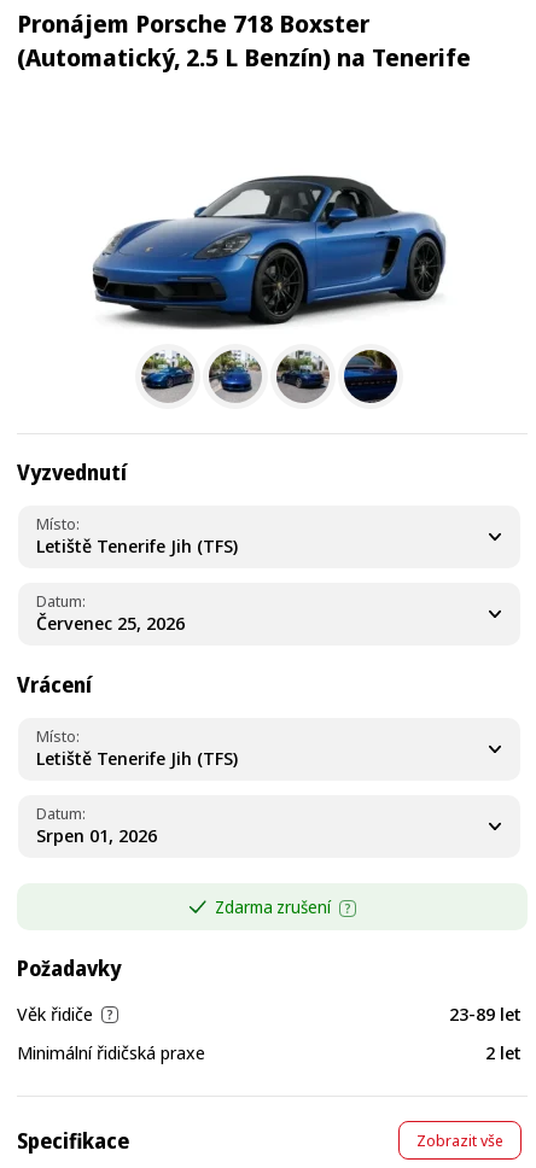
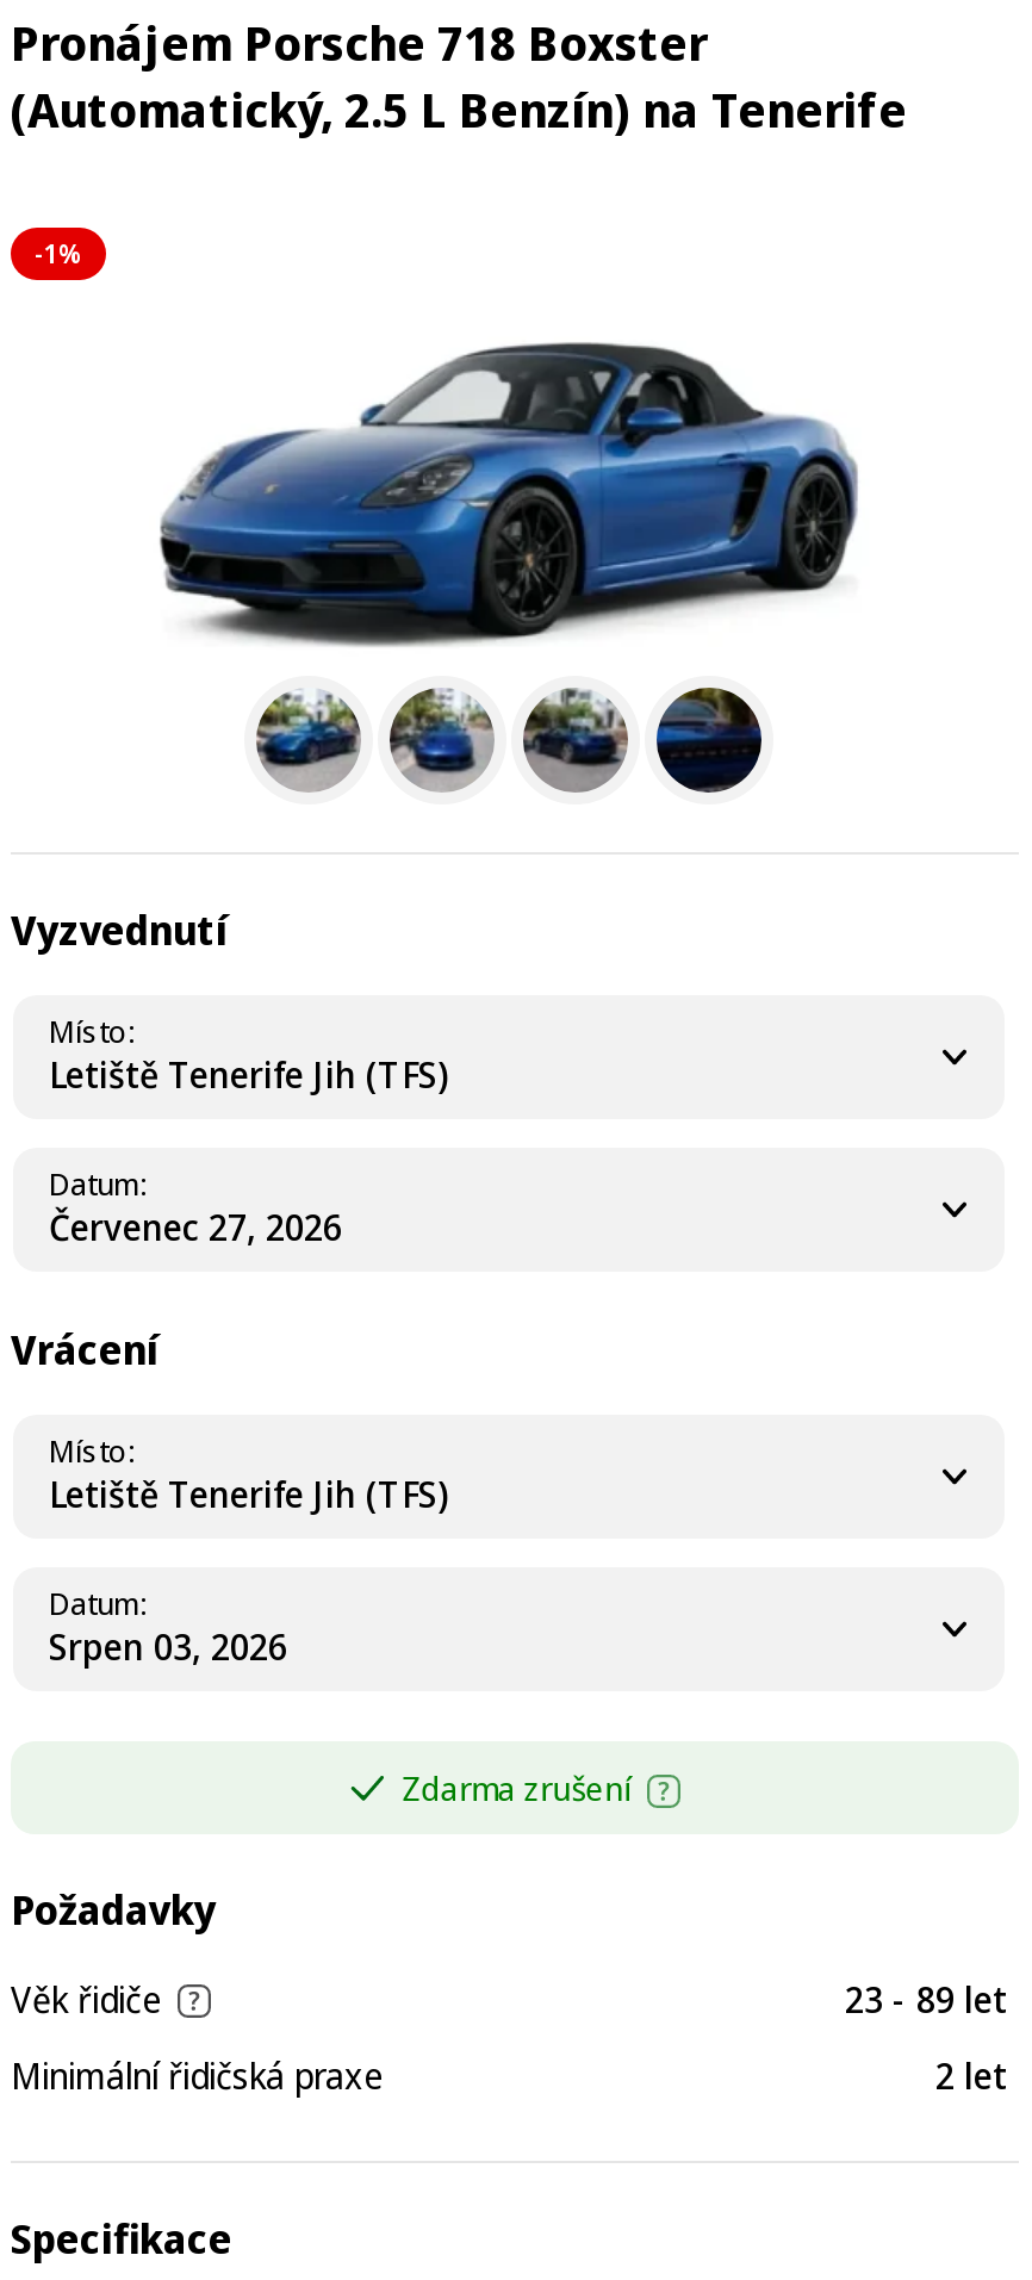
+ -1%

- 23-89 let
+ 23 - 89 let

- Zobrazit vše
